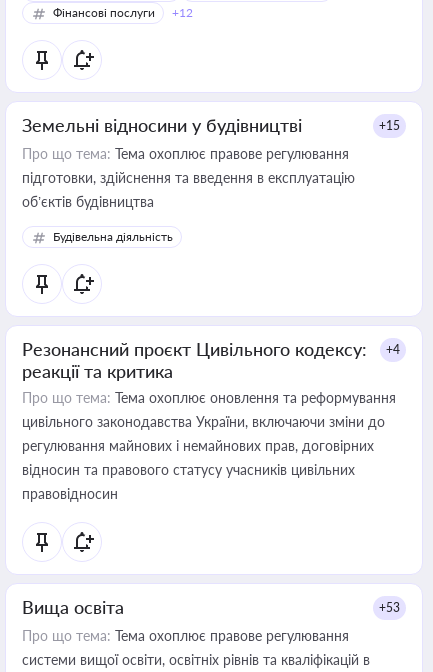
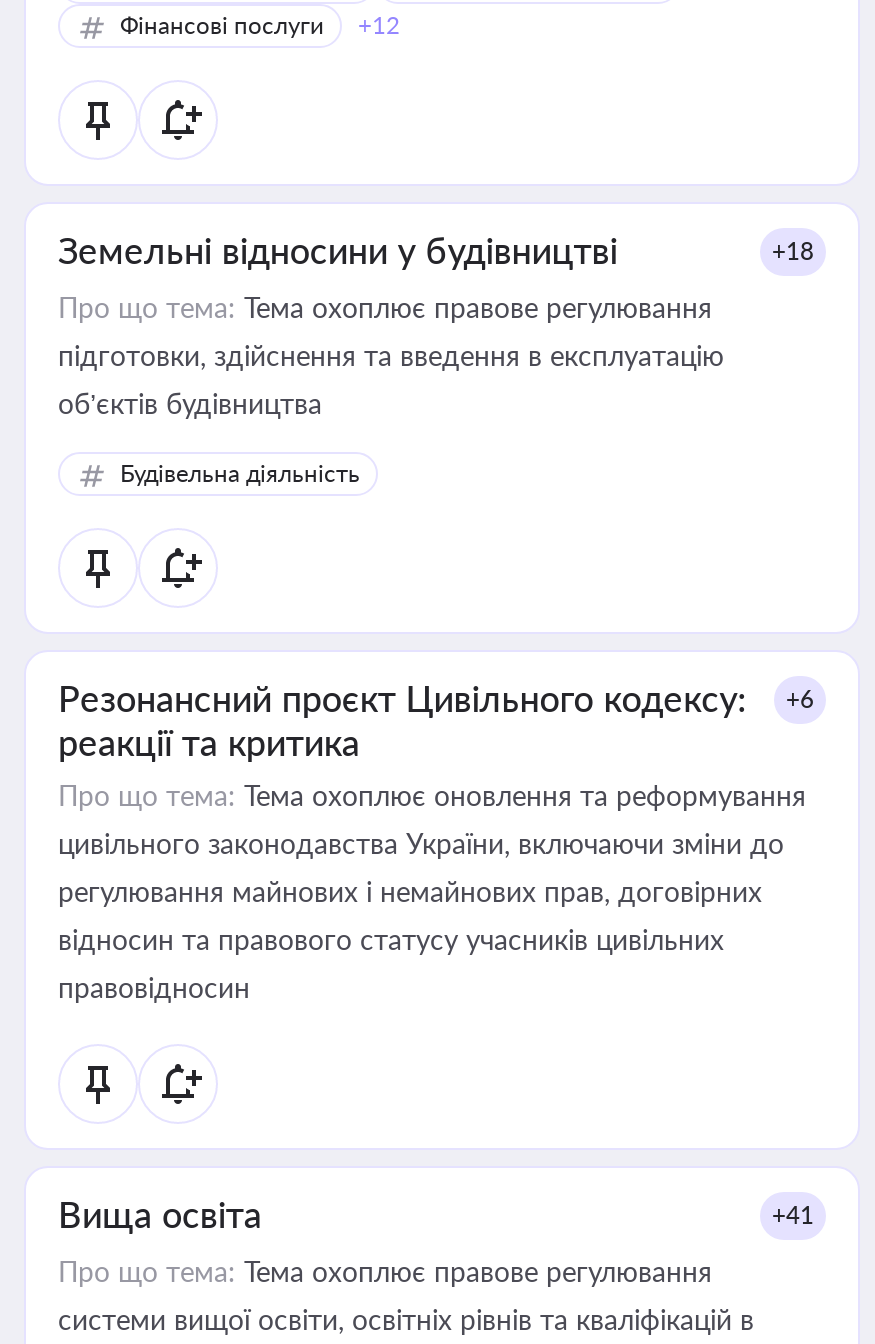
- +15
+ +18

- Резонансний проєкт Цивільного кодексу: +4
+ Резонансний проєкт Цивільного кодексу: +6

- +53
+ +41
